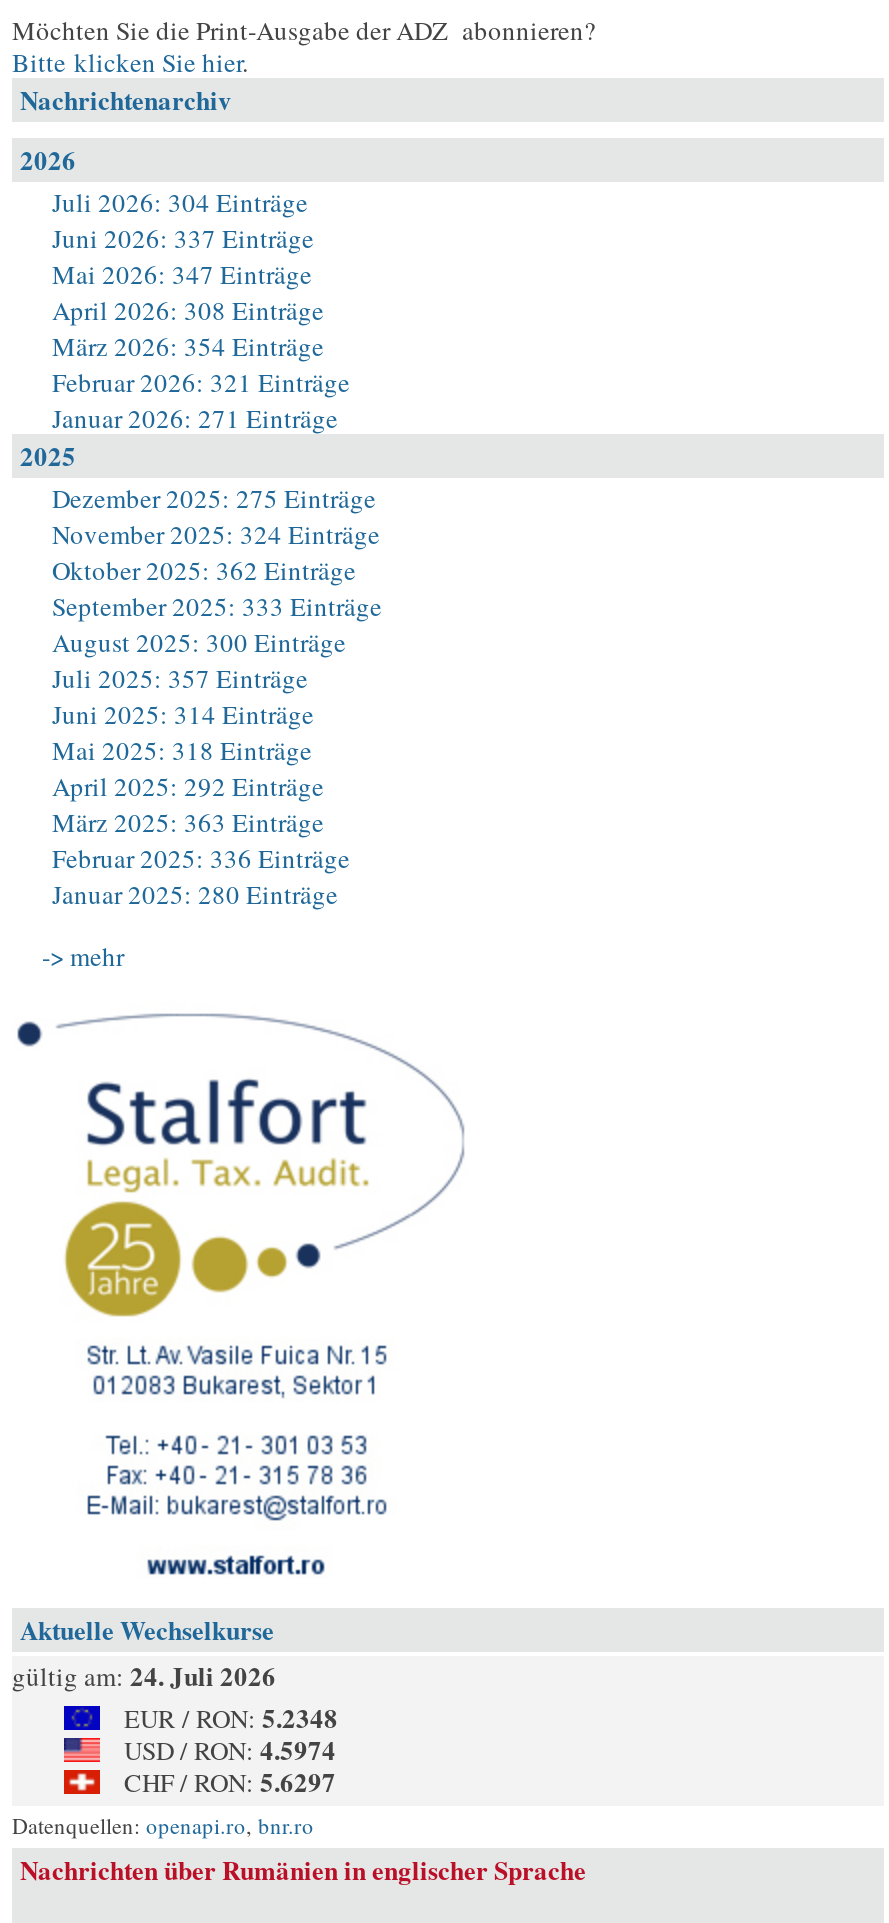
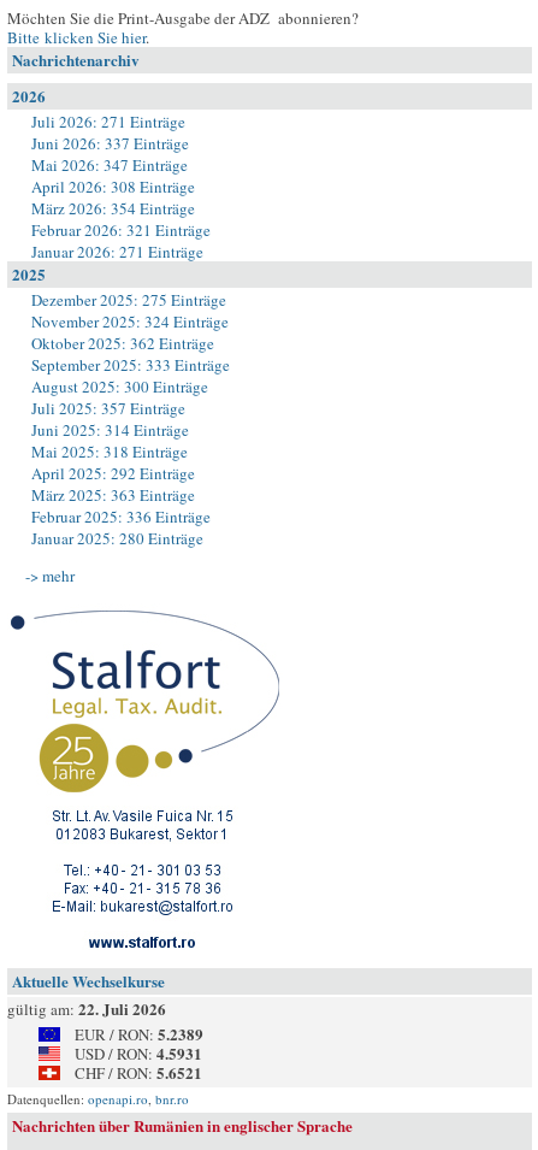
- Juli 2026: 304 Einträge
+ Juli 2026: 271 Einträge

- gültig am: 24. Juli 2026
+ gültig am: 22. Juli 2026

- EUR / RON: 5.2348
+ EUR / RON: 5.2389

- USD / RON: 4.5974
+ USD / RON: 4.5931

- CHF / RON: 5.6297
+ CHF / RON: 5.6521
